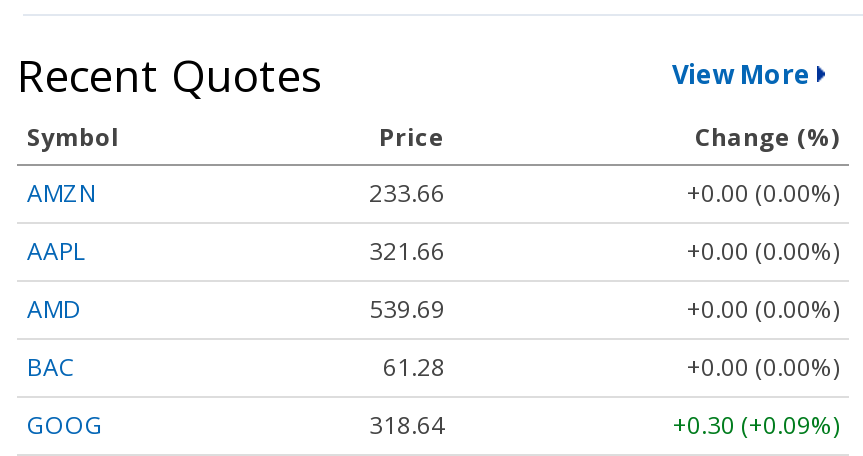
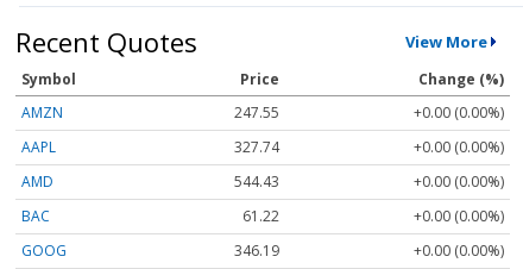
- 233.66
+ 247.55

- 321.66
+ 327.74

- 539.69
+ 544.43

- 61.28
+ 61.22

- 318.64
+ 346.19

- +0.30 (+0.09%)
+ +0.00 (0.00%)
